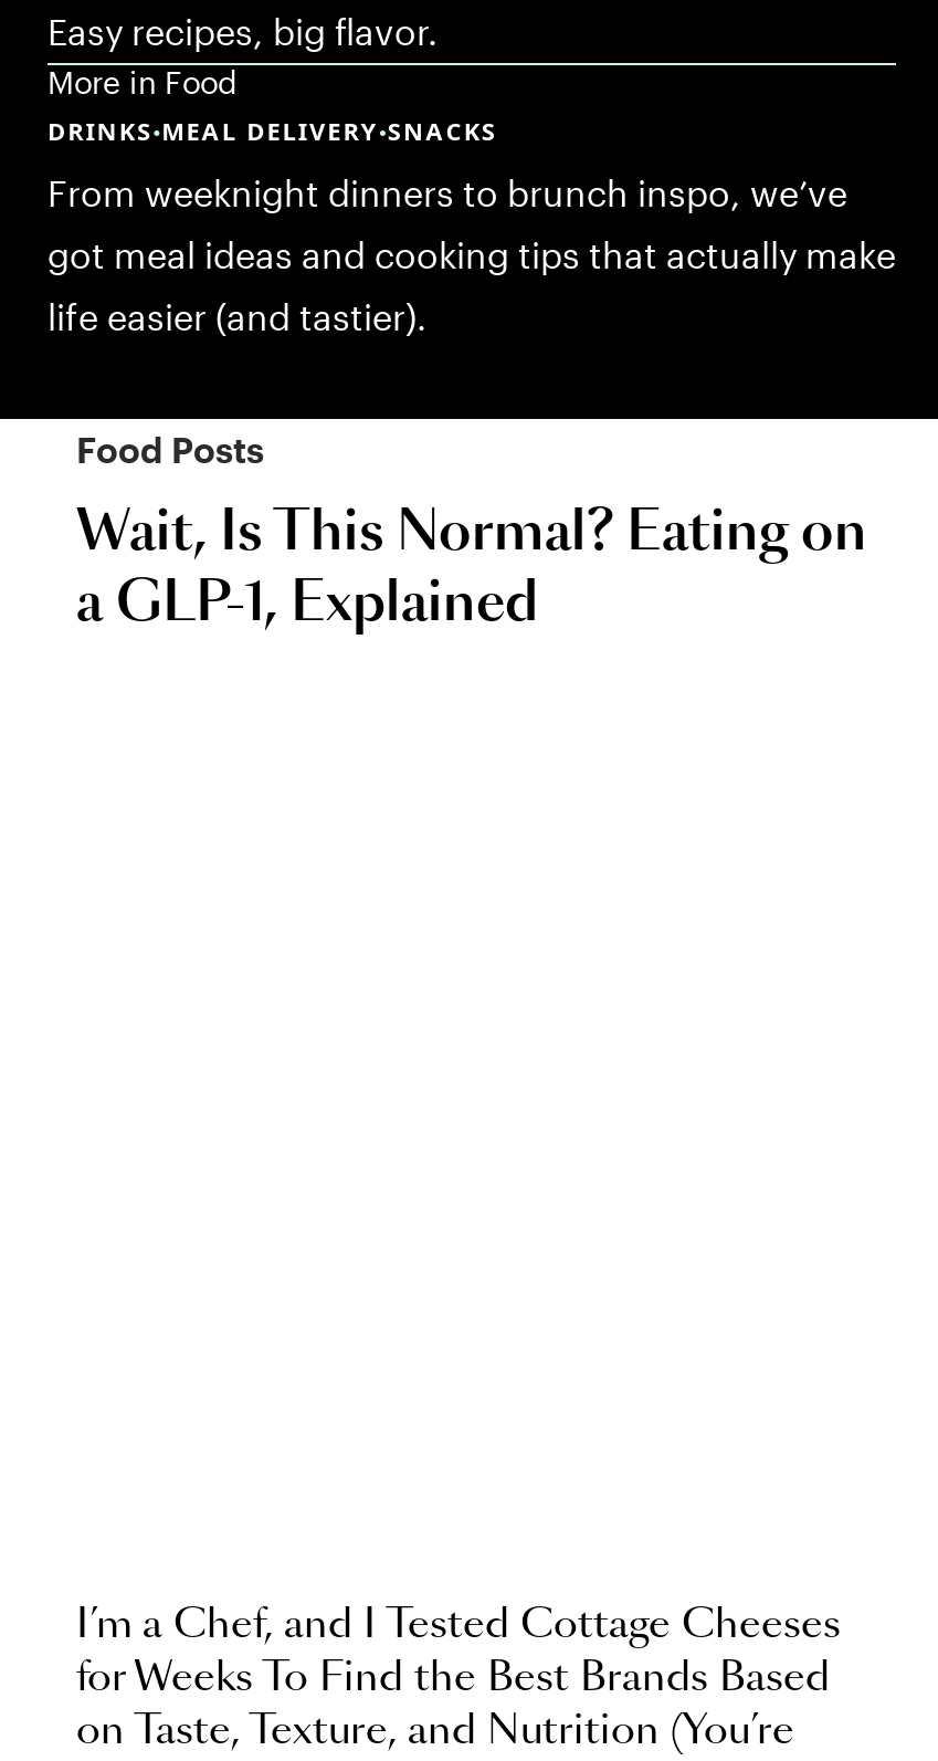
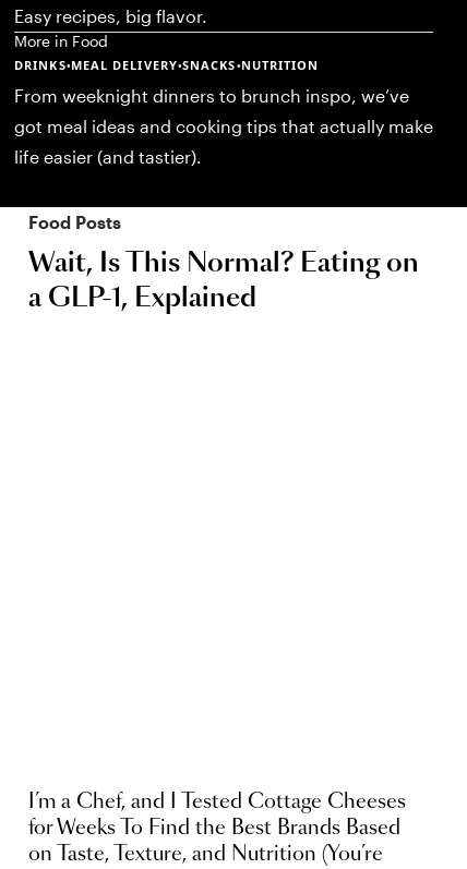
- DRINKS•MEAL DELIVERY•SNACKS
+ DRINKS•MEAL DELIVERY•SNACKS•NUTRITION
